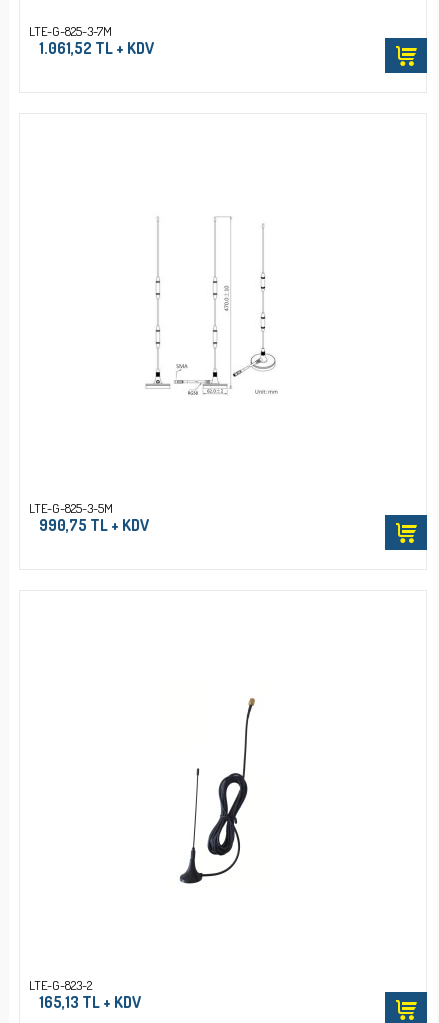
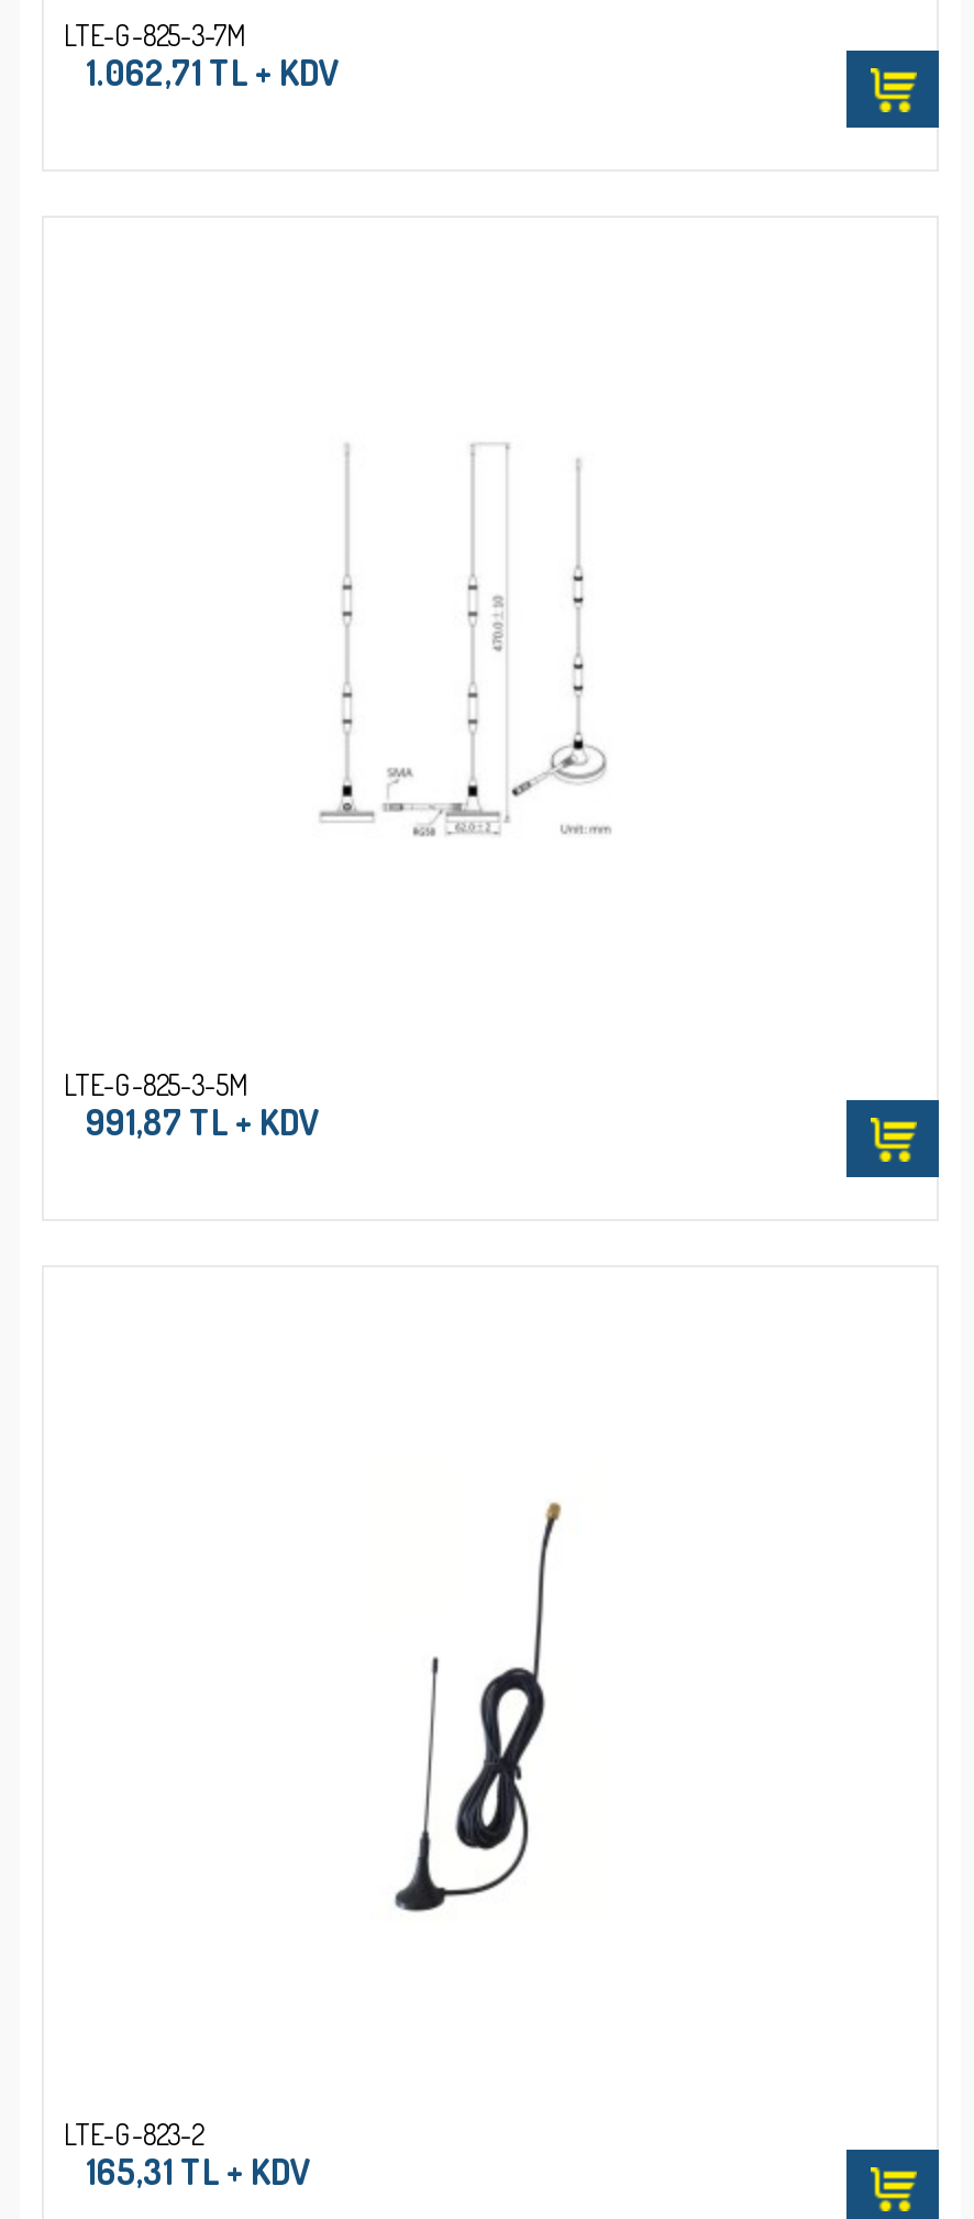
- 1.061,52 TL + KDV
+ 1.062,71 TL + KDV

- 990,75 TL + KDV
+ 991,87 TL + KDV

- 165,13 TL + KDV
+ 165,31 TL + KDV
